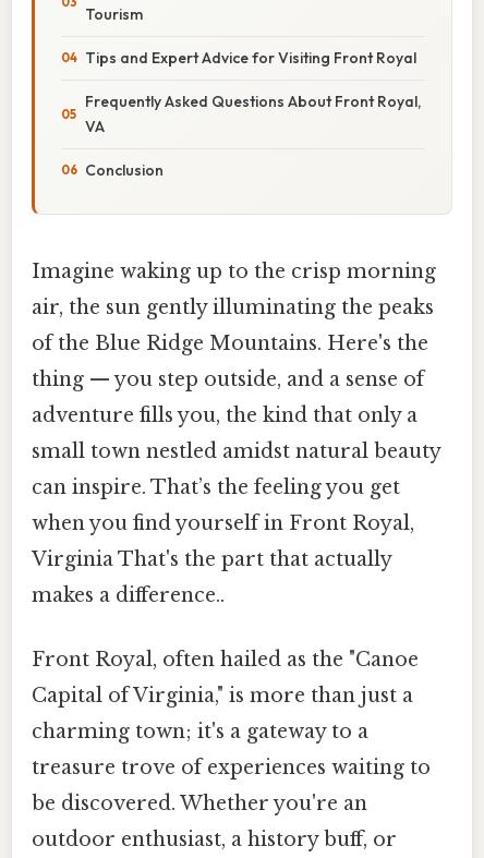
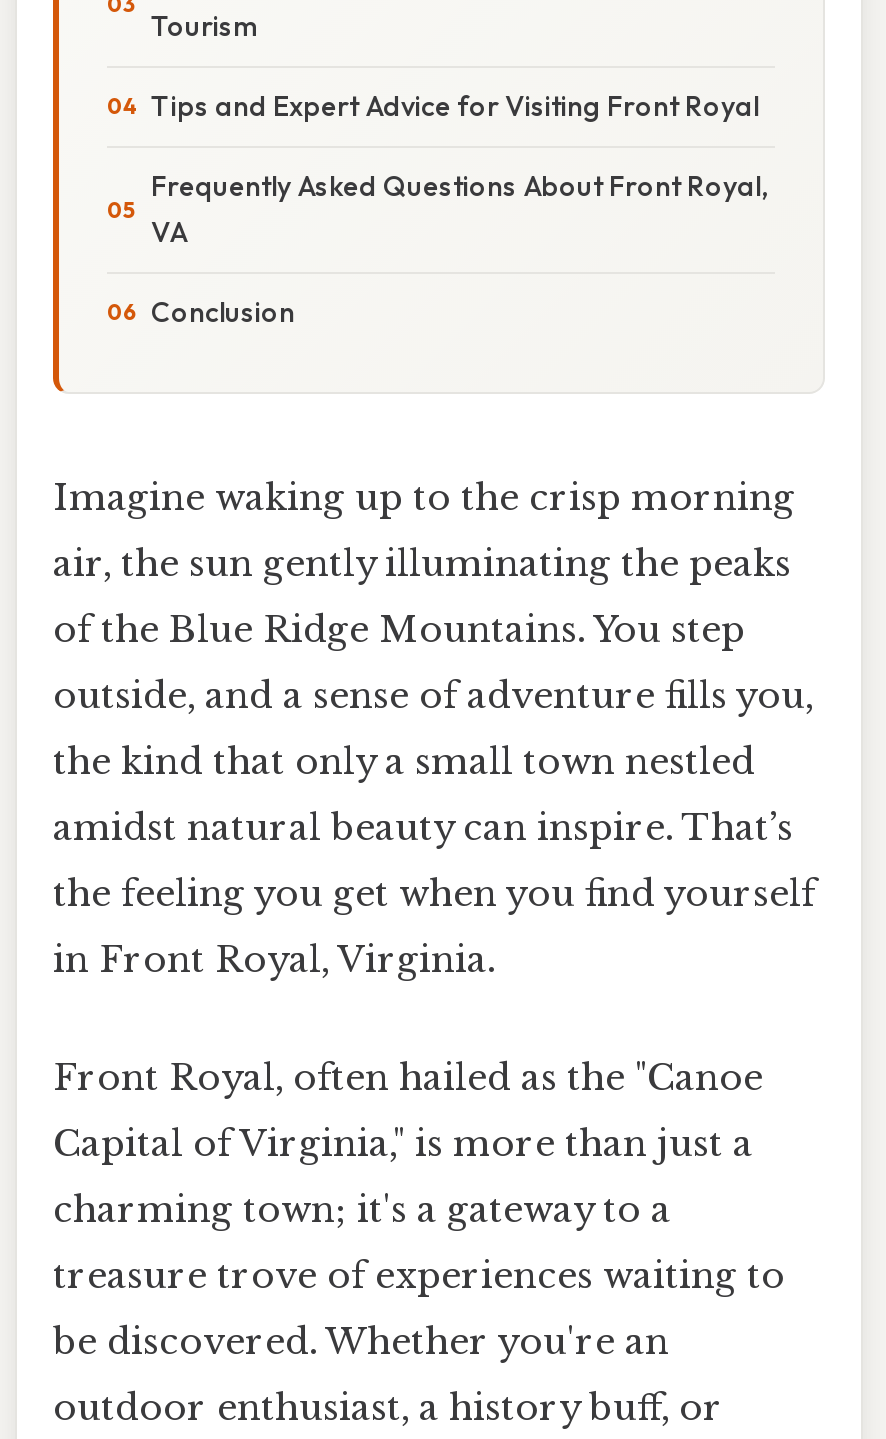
- of the Blue Ridge Mountains. Here's the
- thing — you step outside, and a sense of
- adventure fills you, the kind that only a
- small town nestled amidst natural beauty
- can inspire. That’s the feeling you get
- when you find yourself in Front Royal,
- Virginia That's the part that actually
- makes a difference..
+ of the Blue Ridge Mountains. You step
+ outside, and a sense of adventure fills you,
+ the kind that only a small town nestled
+ amidst natural beauty can inspire. That’s
+ the feeling you get when you find yourself
+ in Front Royal, Virginia.
